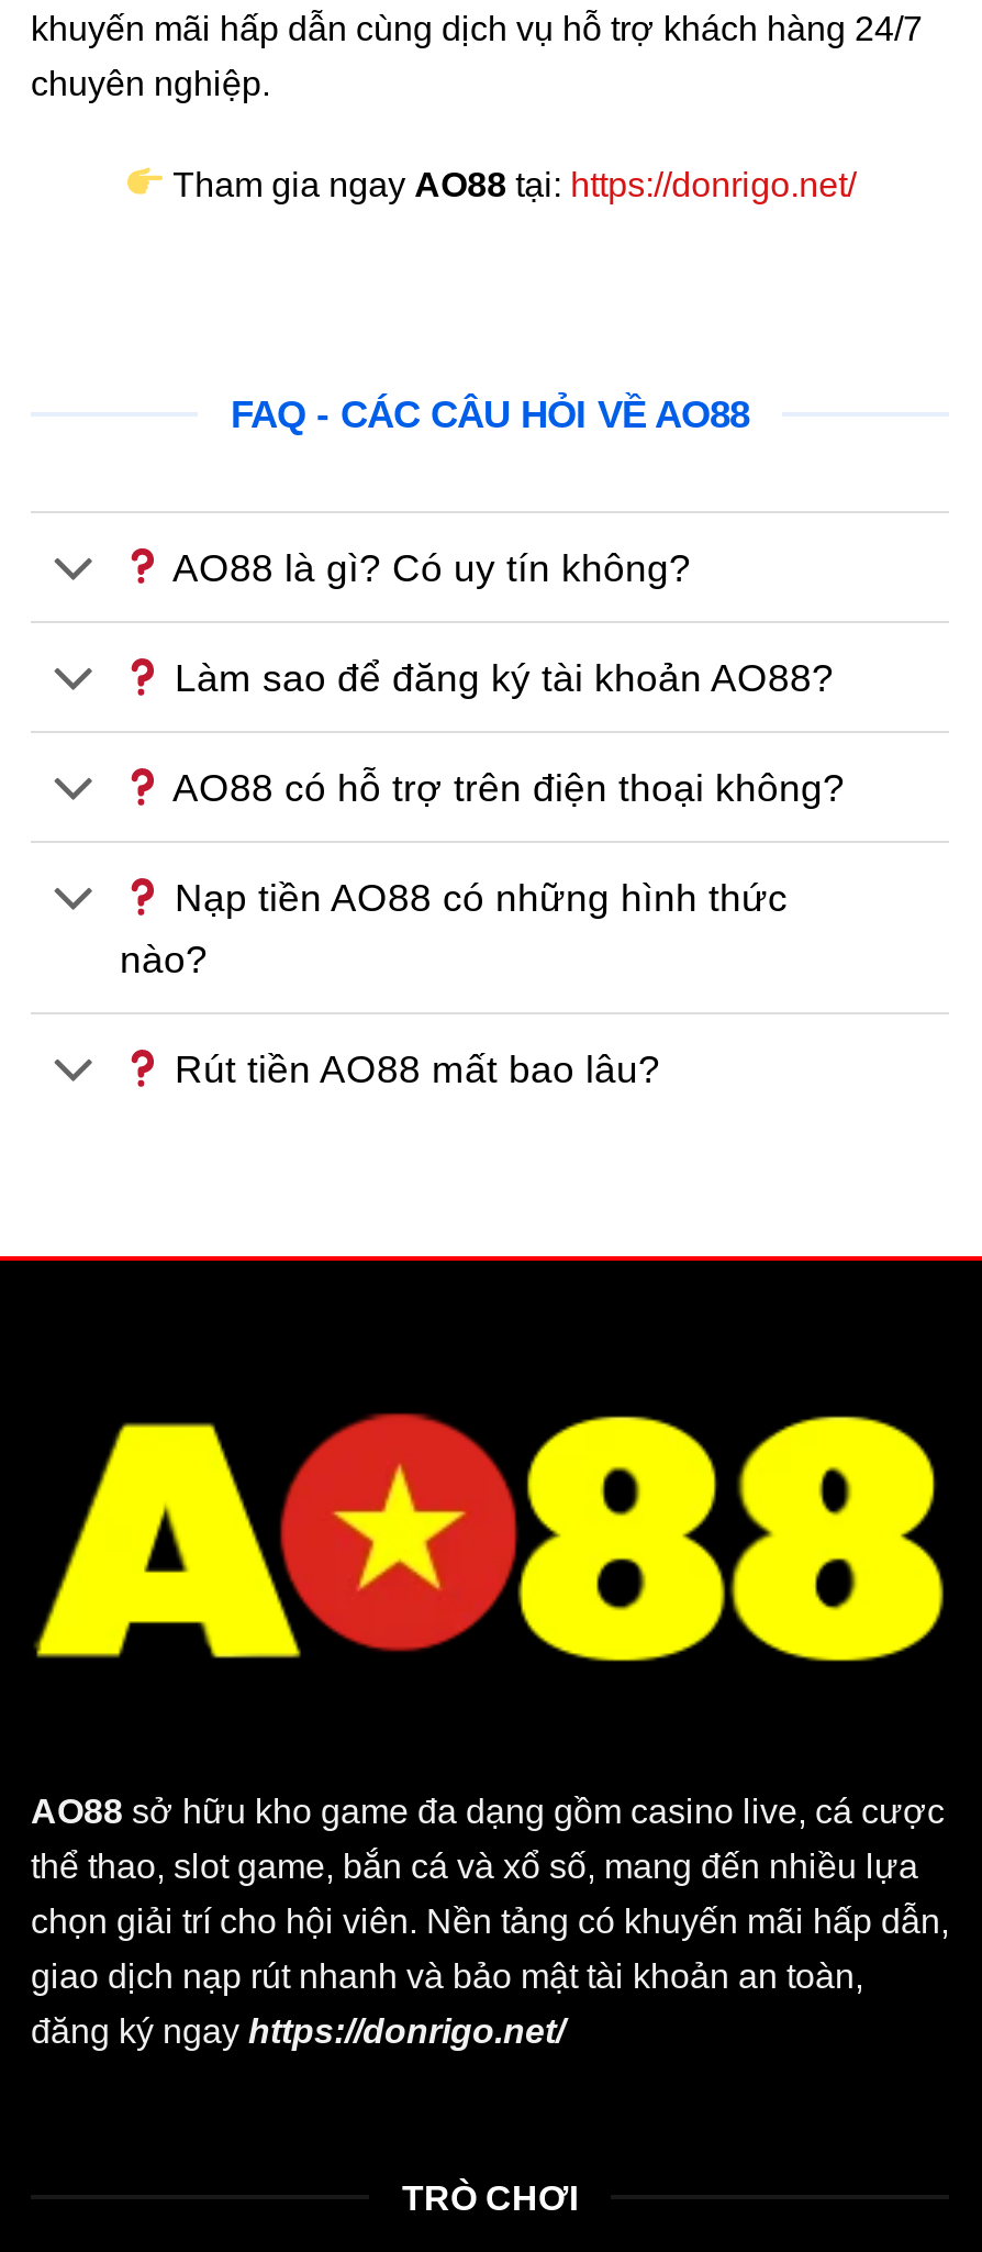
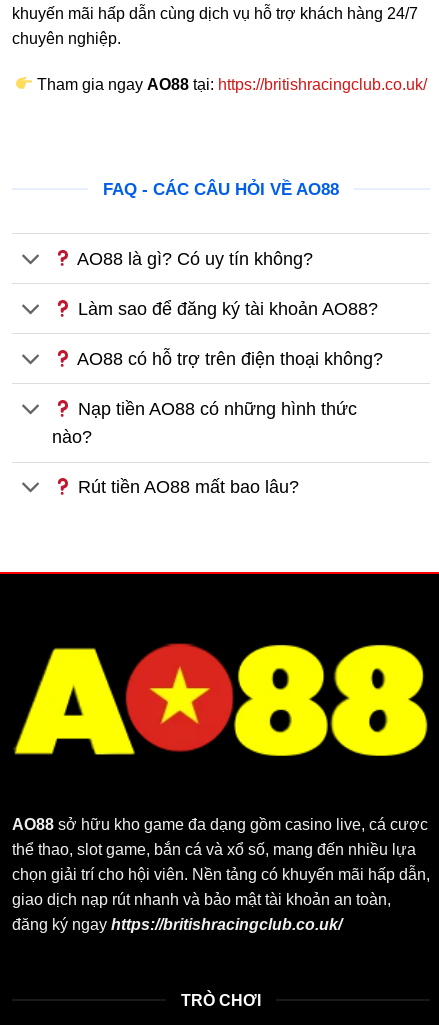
- Tham gia ngay AO88 tại: https://donrigo.net/
+ Tham gia ngay AO88 tại: https://britishracingclub.co.uk/

- đăng ký ngay https://donrigo.net/
+ đăng ký ngay https://britishracingclub.co.uk/
